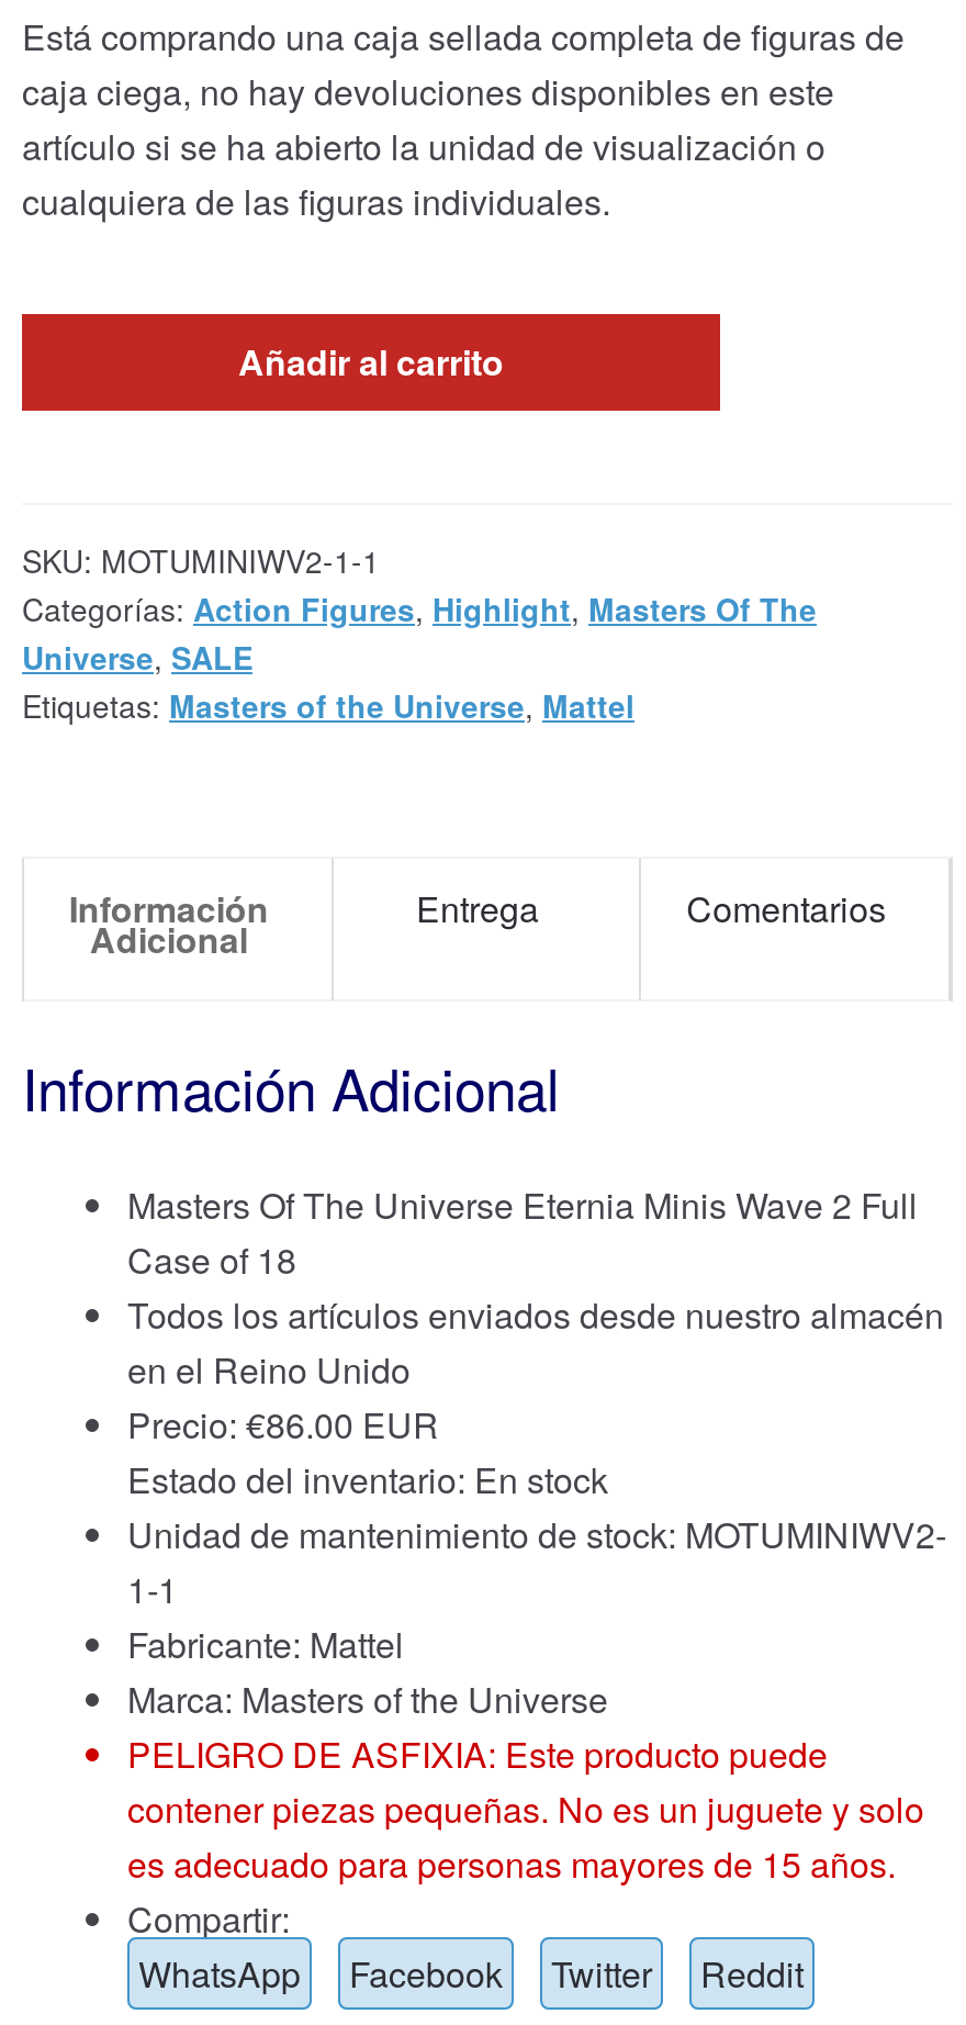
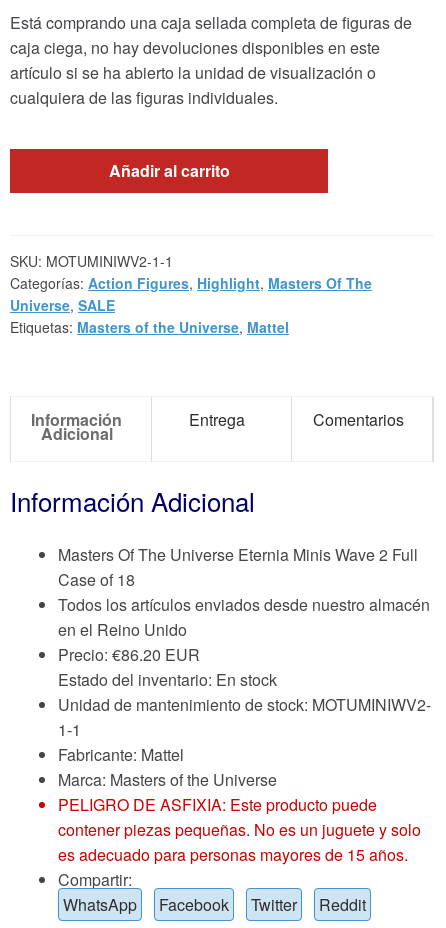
- Precio: €86.00 EUR
+ Precio: €86.20 EUR
